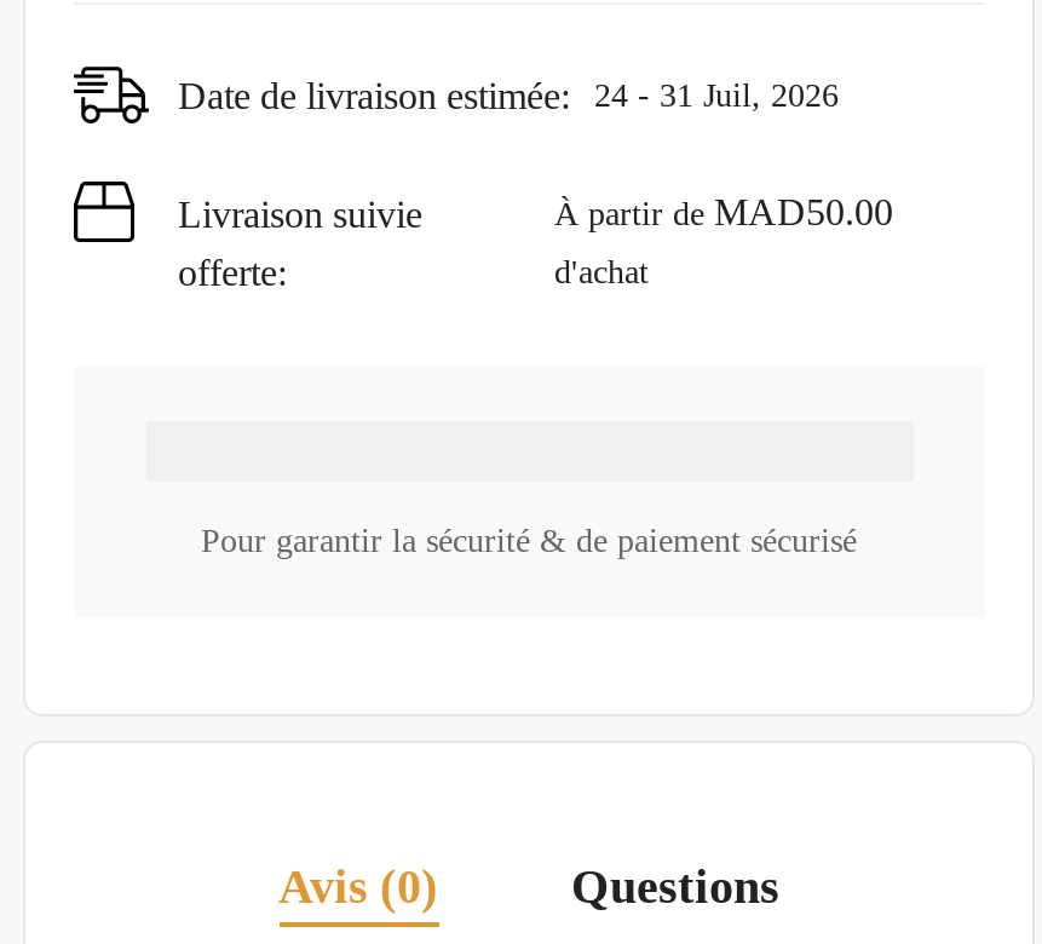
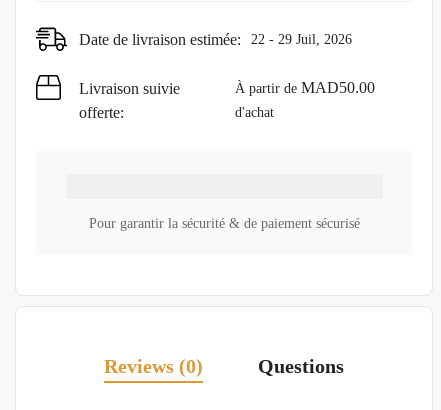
- Date de livraison estimée: 24 - 31 Juil, 2026
+ Date de livraison estimée: 22 - 29 Juil, 2026

- Avis (0)
+ Reviews (0)
